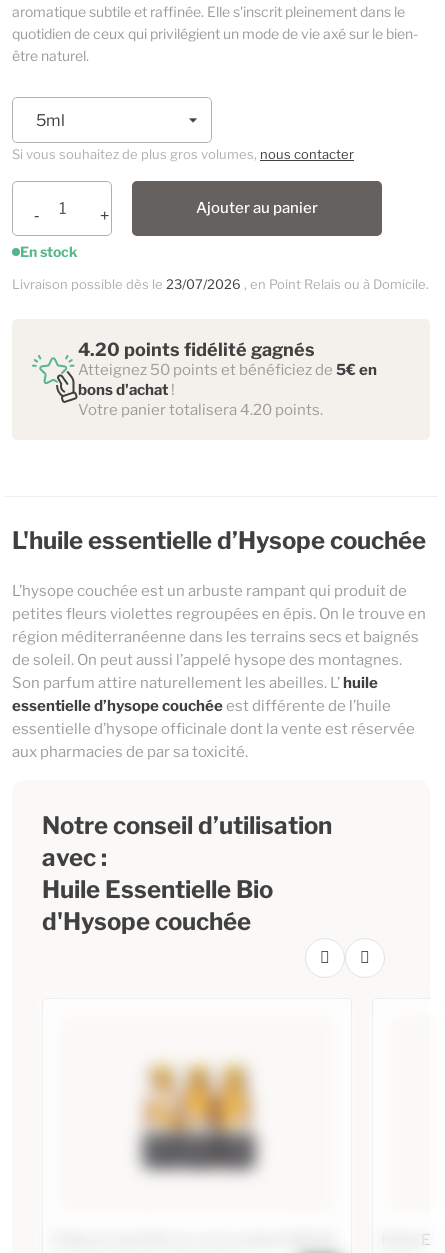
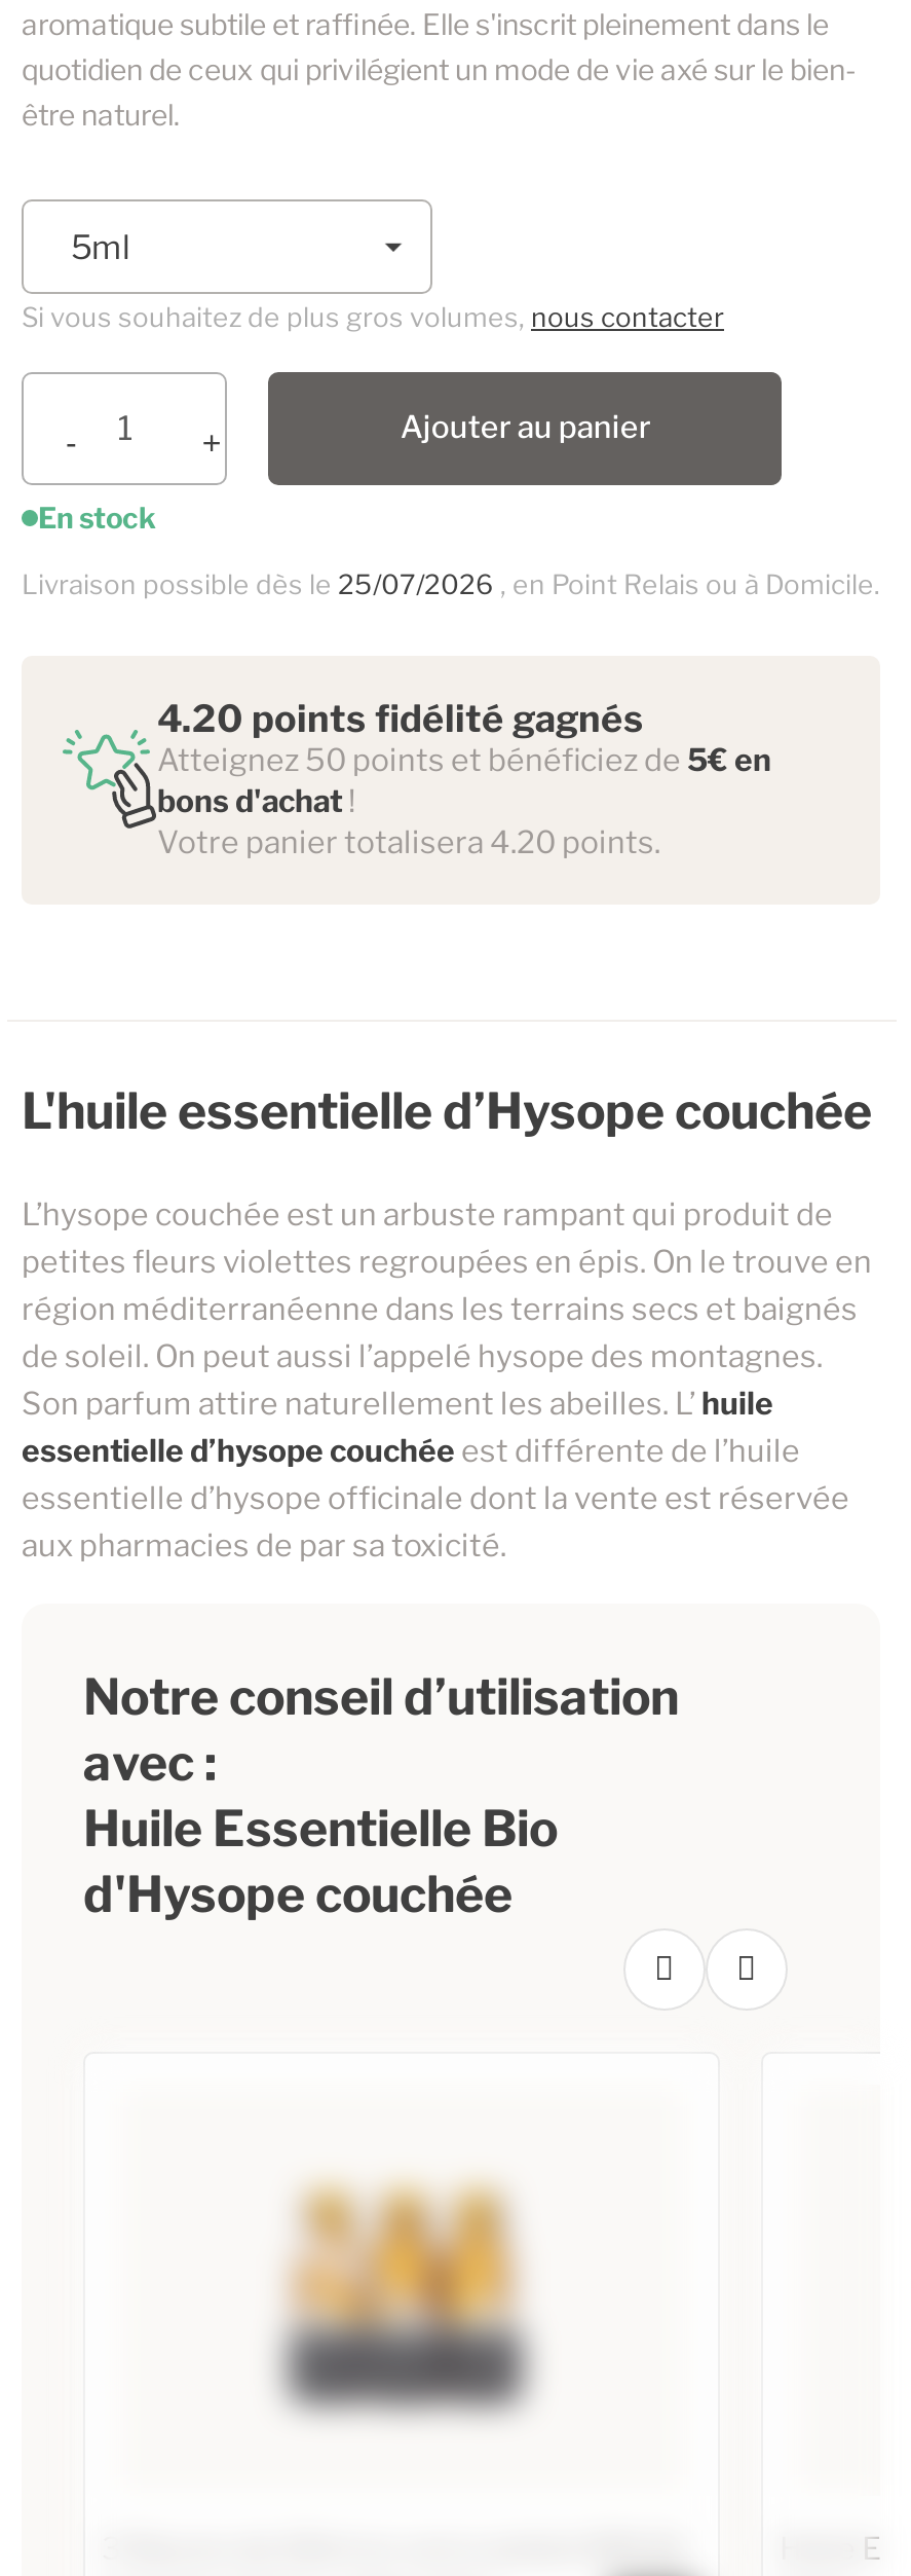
- Livraison possible dès le 23/07/2026, en Point Relais ou à Domicile.
+ Livraison possible dès le 25/07/2026, en Point Relais ou à Domicile.
